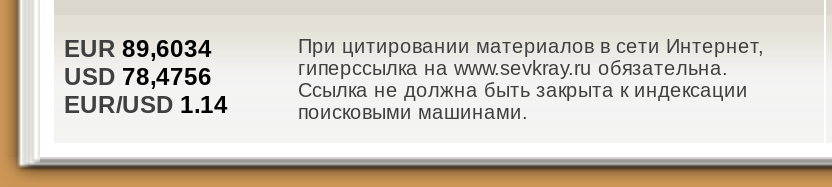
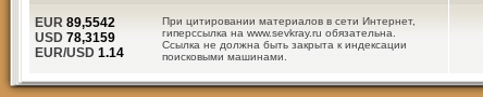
- EUR 89,6034
+ EUR 89,5542

- USD 78,4756
+ USD 78,3159
